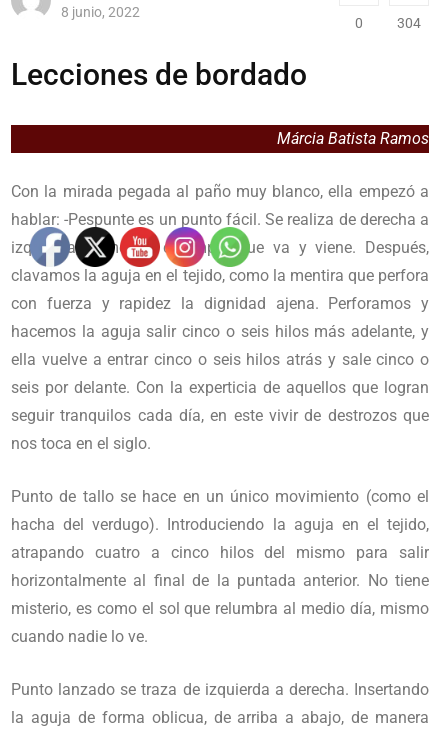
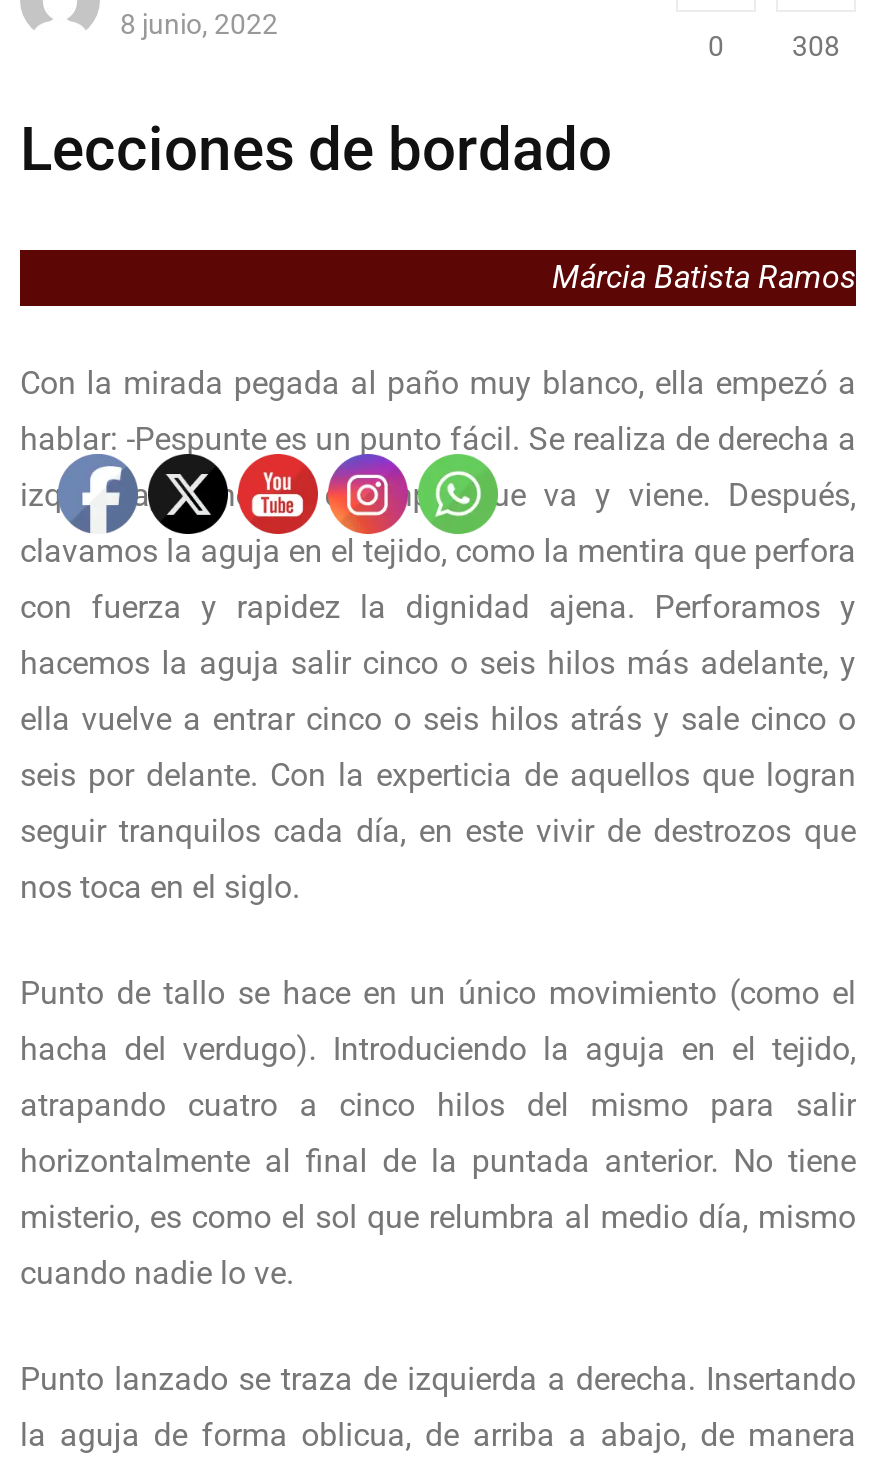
- 304
+ 308
